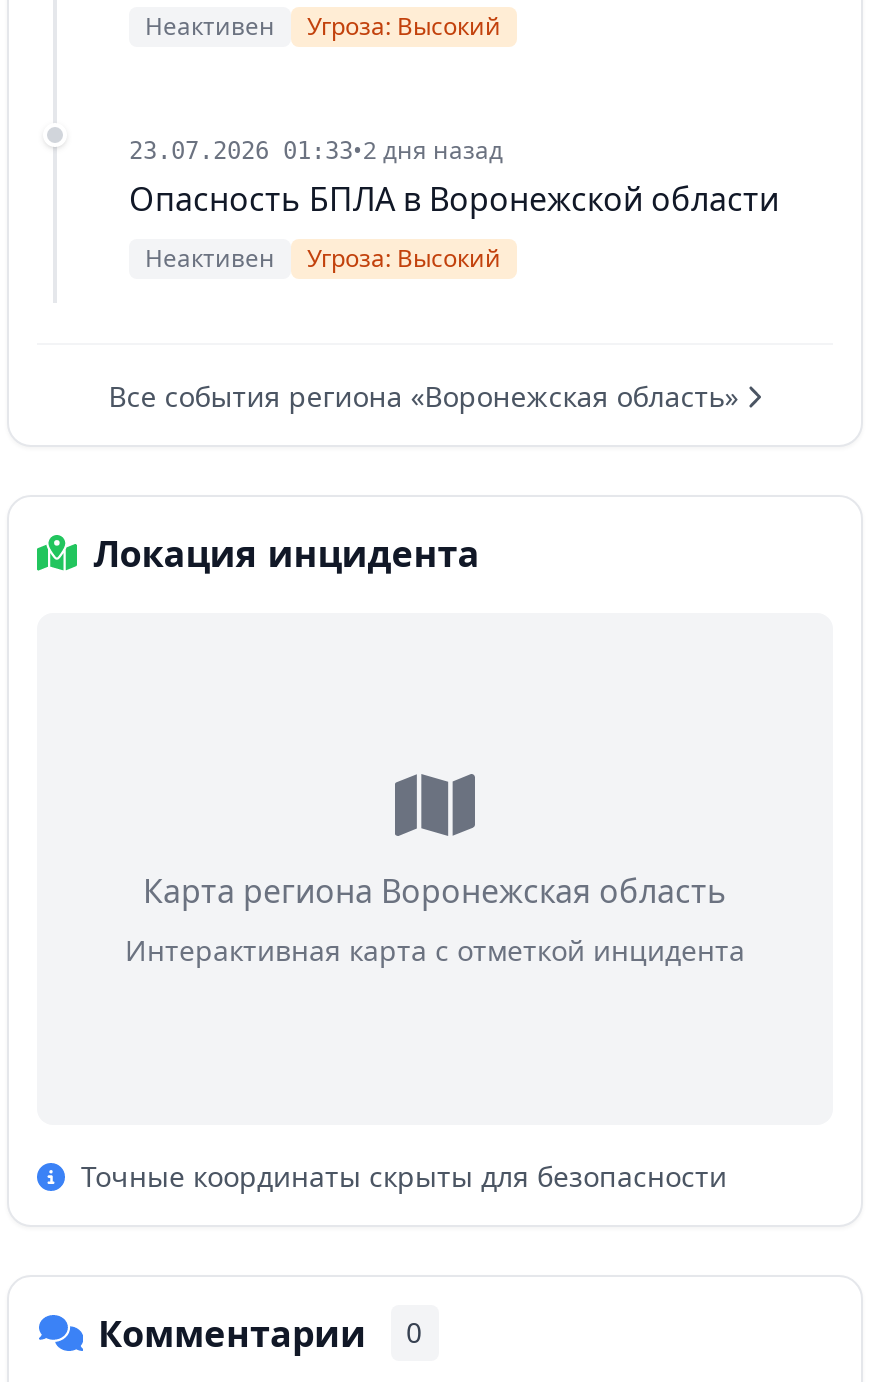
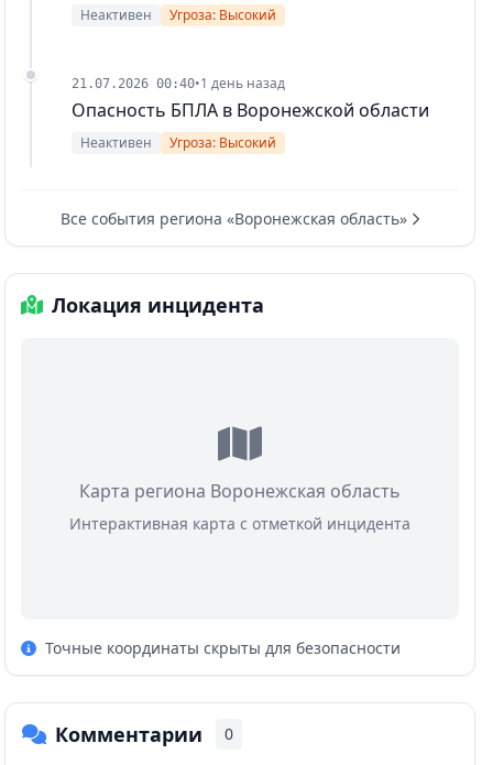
- 23.07.2026 01:33•2 дня назад
+ 21.07.2026 00:40•1 день назад
